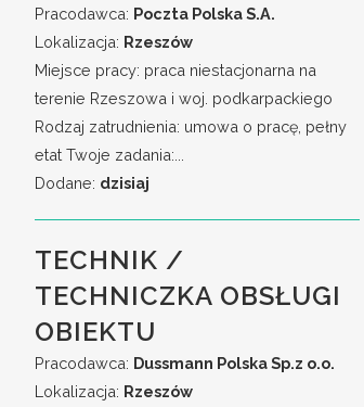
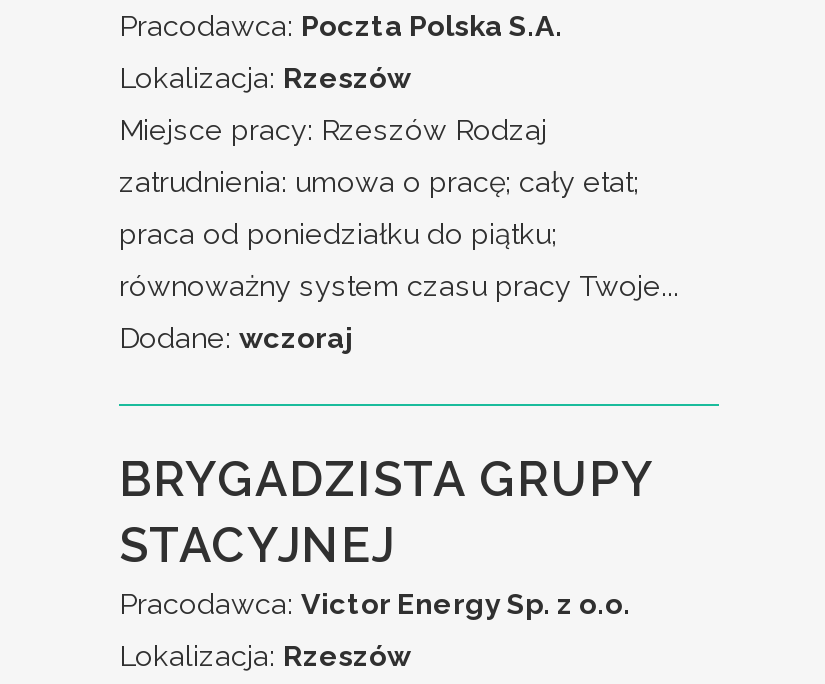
- Miejsce pracy: praca niestacjonarna na
+ Miejsce pracy: Rzeszów Rodzaj

- terenie Rzeszowa i woj. podkarpackiego
+ zatrudnienia: umowa o pracę; cały etat;

- Rodzaj zatrudnienia: umowa o pracę, pełny
+ praca od poniedziałku do piątku;

- etat Twoje zadania:...
+ równoważny system czasu pracy Twoje...

- Dodane: dzisiaj
+ Dodane: wczoraj

- TECHNIK /
- TECHNICZKA OBSŁUGI
- OBIEKTU
- Pracodawca: Dussmann Polska Sp.z o.o.
+ BRYGADZISTA GRUPY
+ STACYJNEJ
+ Pracodawca: Victor Energy Sp. z o.o.
